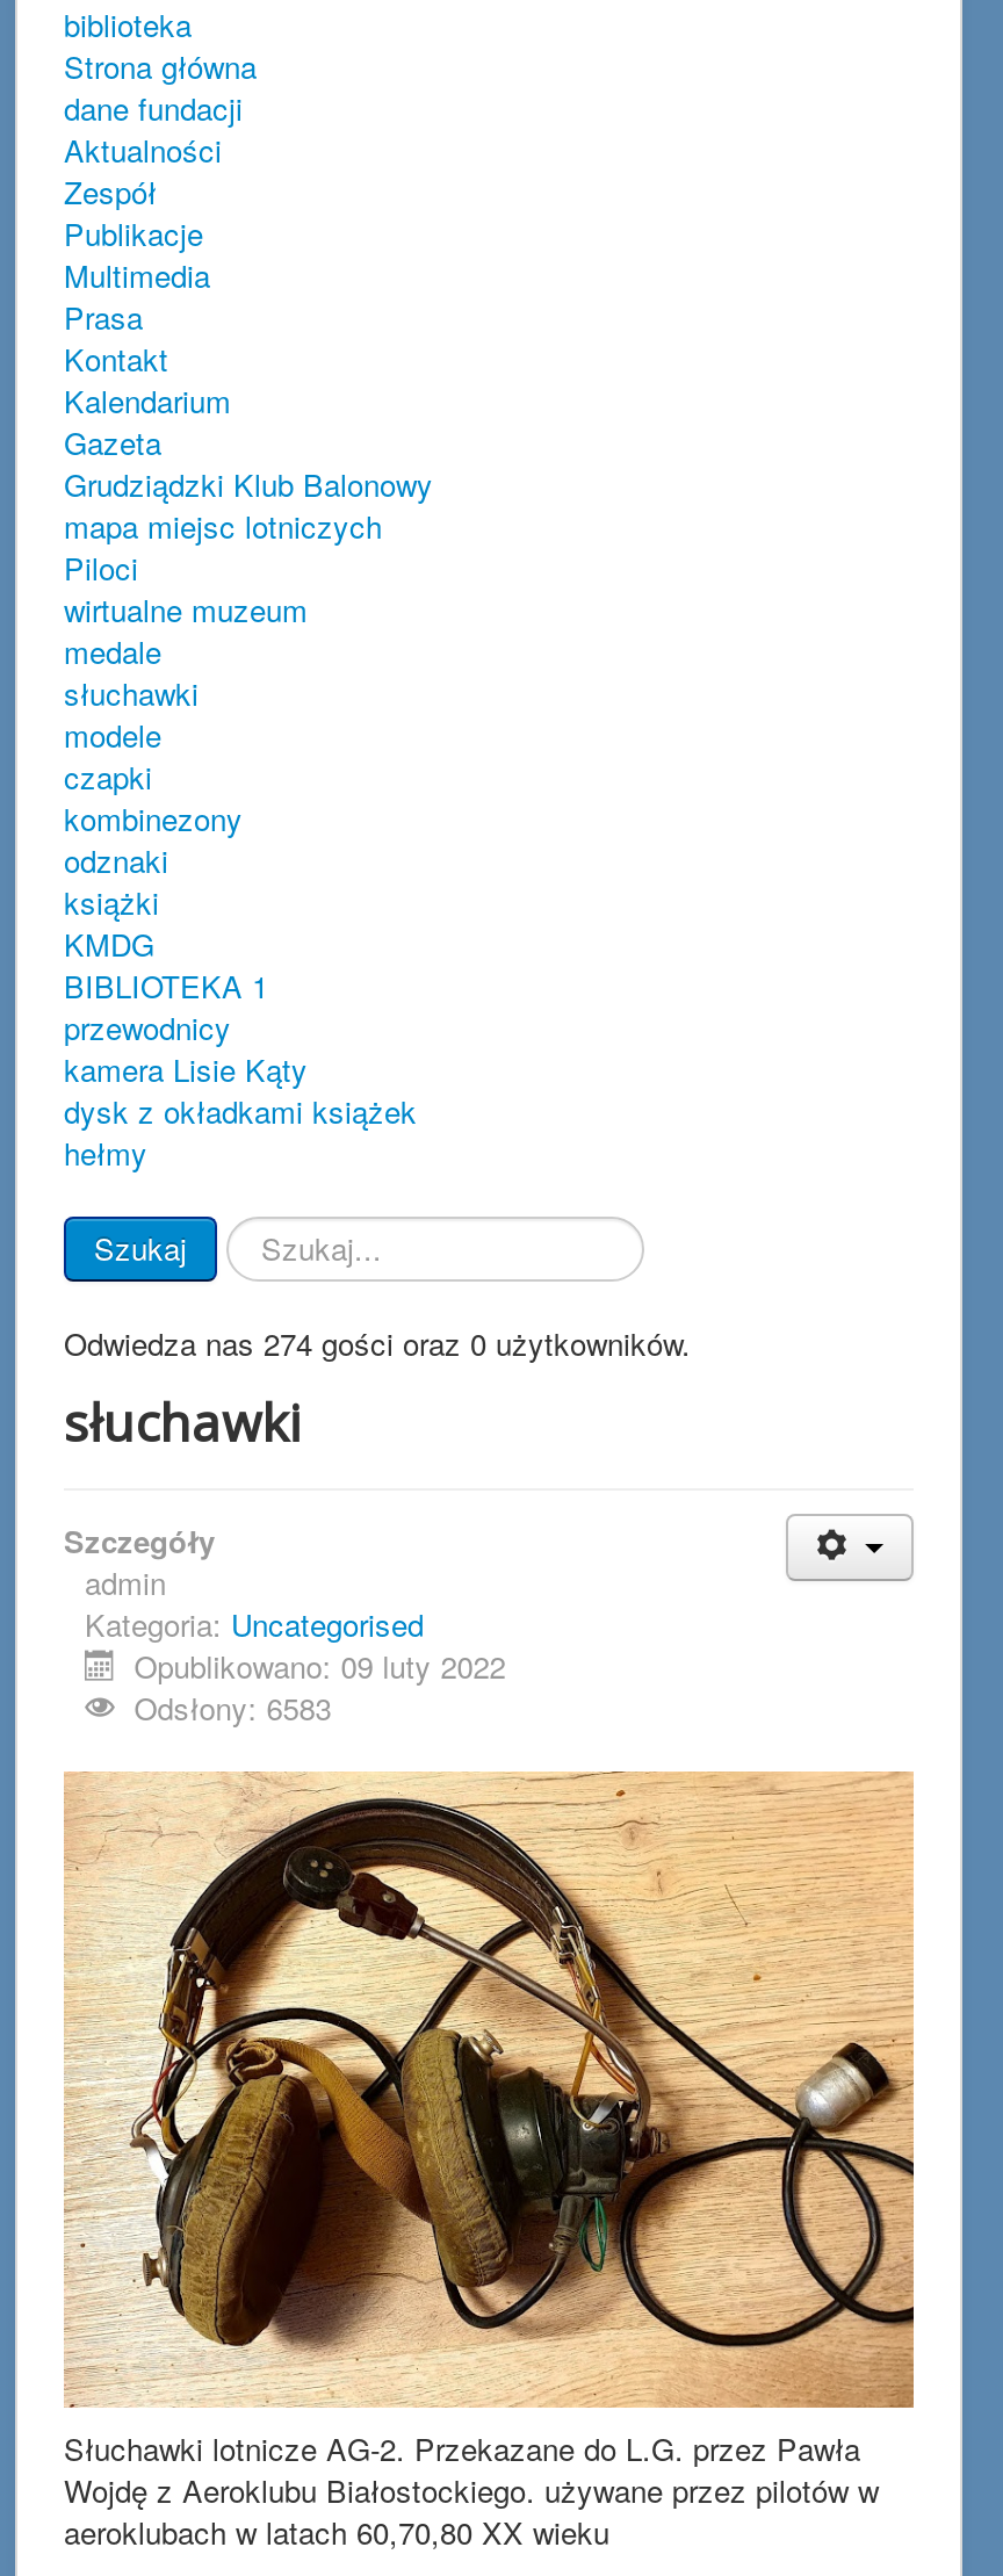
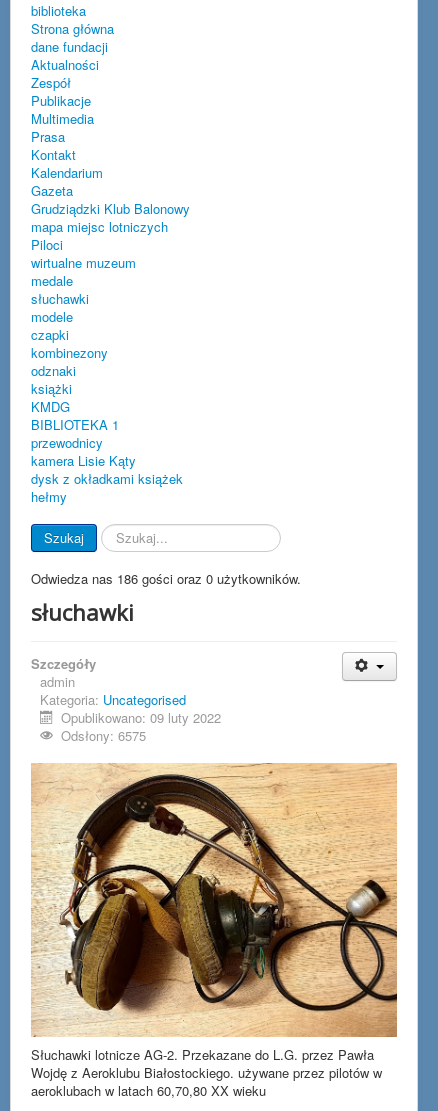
- Odwiedza nas 274 gości oraz 0 użytkowników.
+ Odwiedza nas 186 gości oraz 0 użytkowników.

- Odsłony: 6583
+ Odsłony: 6575
